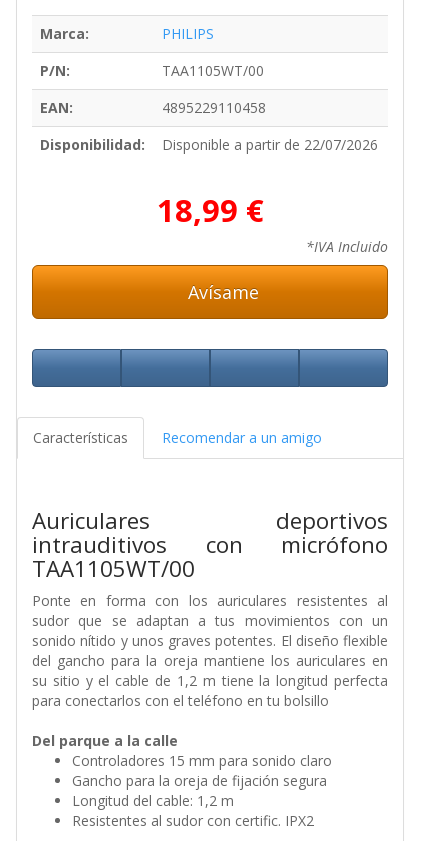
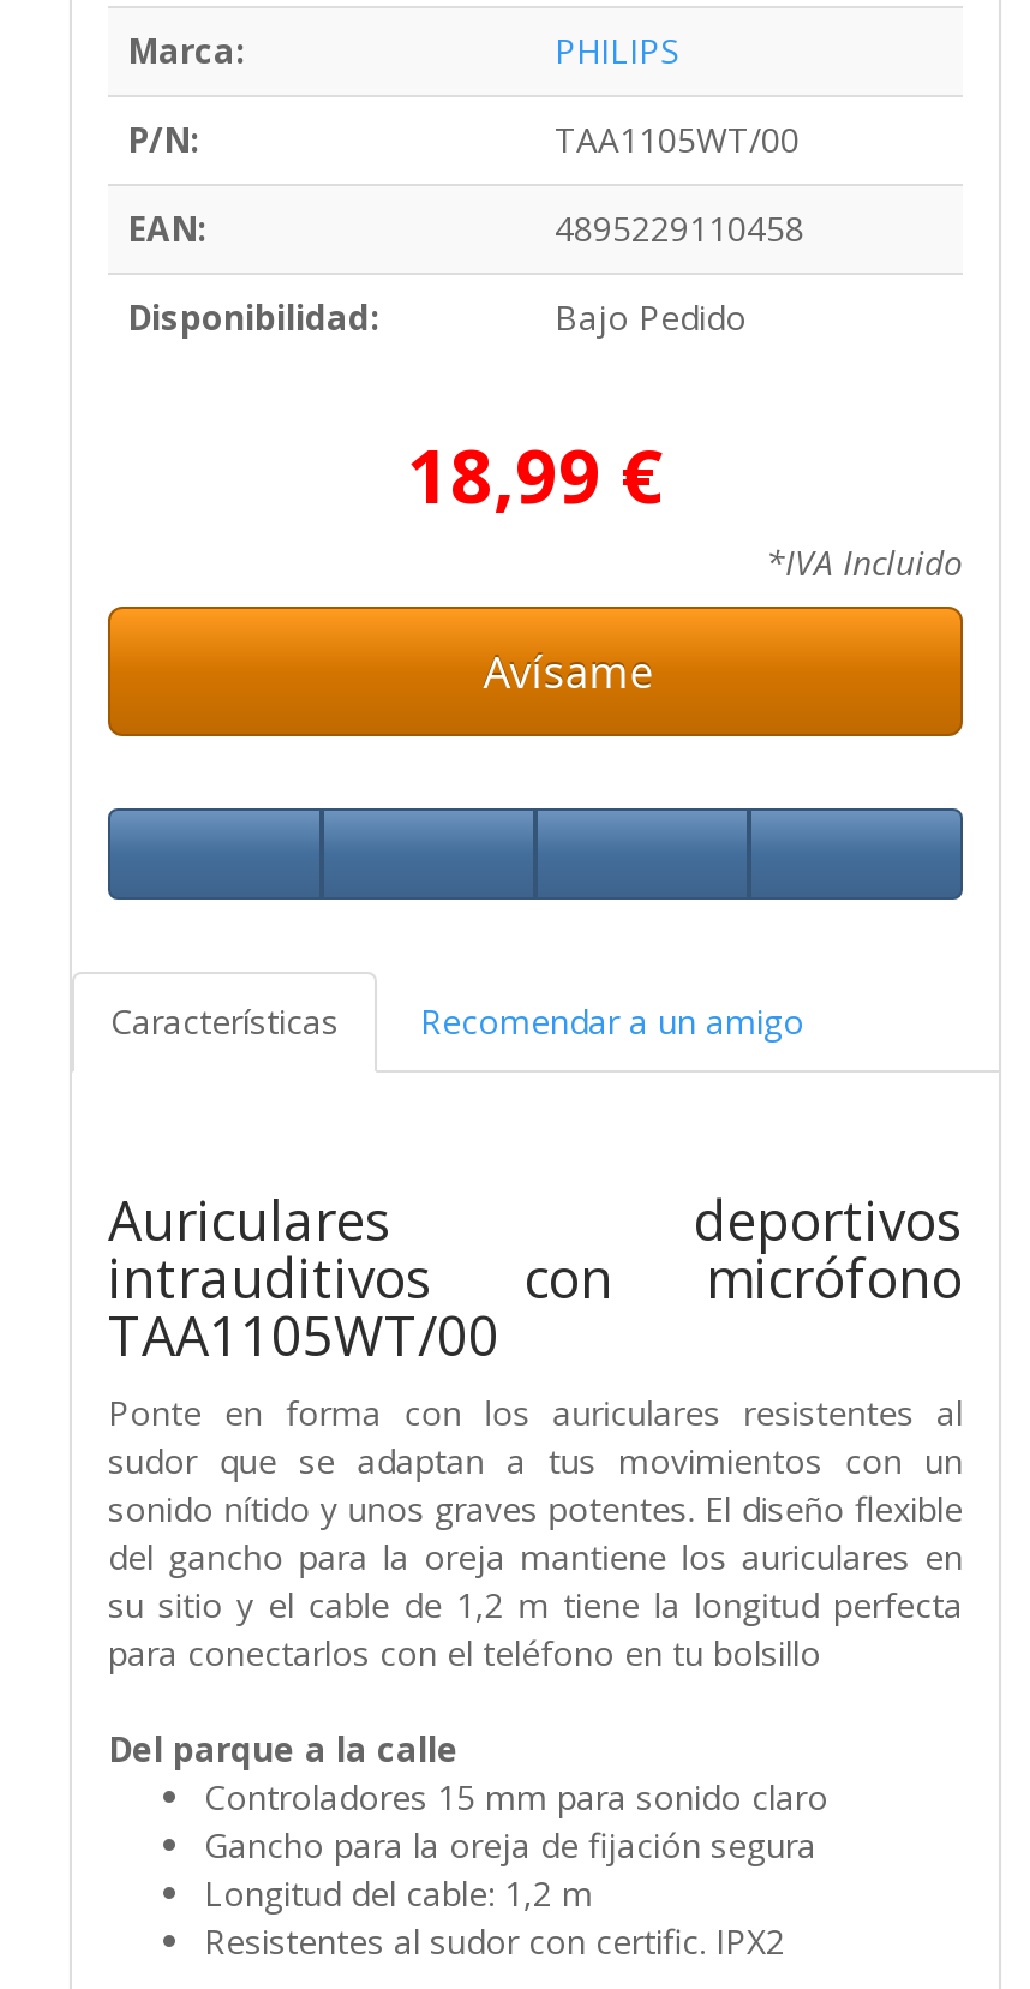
- Disponible a partir de 22/07/2026
+ Bajo Pedido
